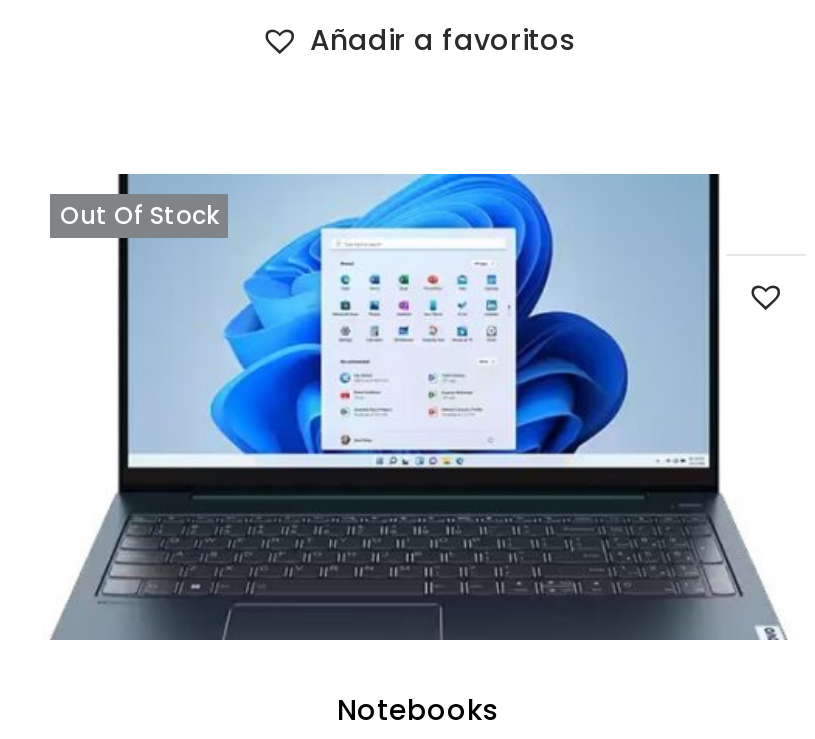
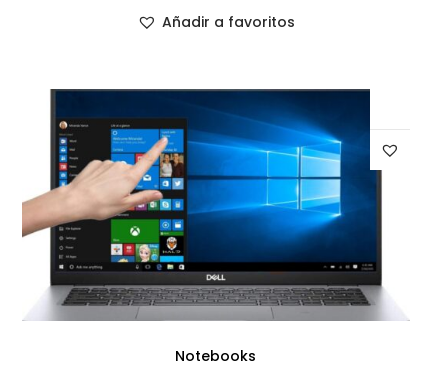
- [image]
+ [image]

- Out Of Stock
